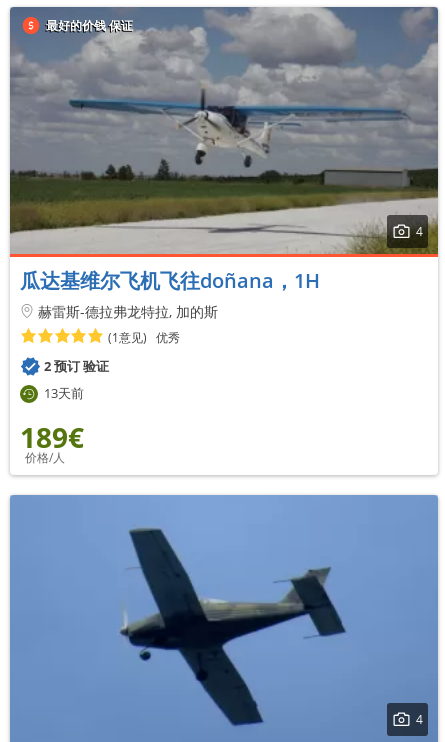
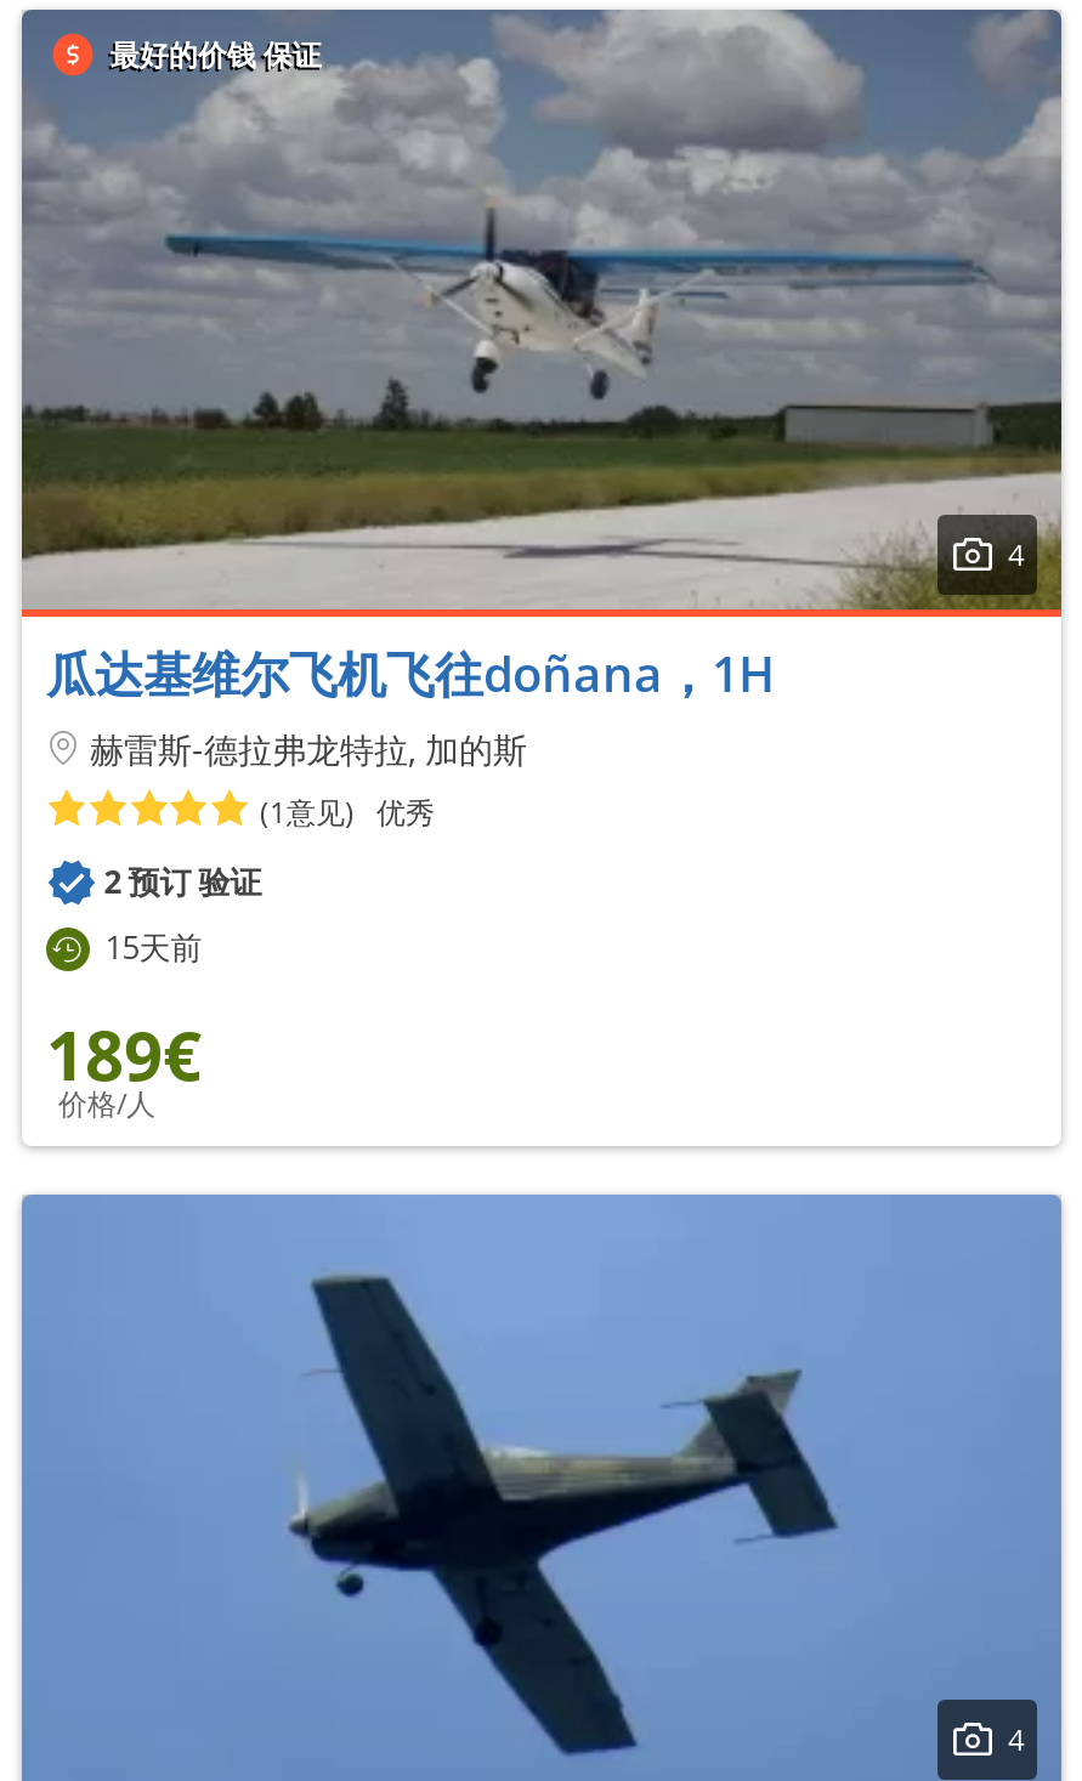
- 13天前
+ 15天前
